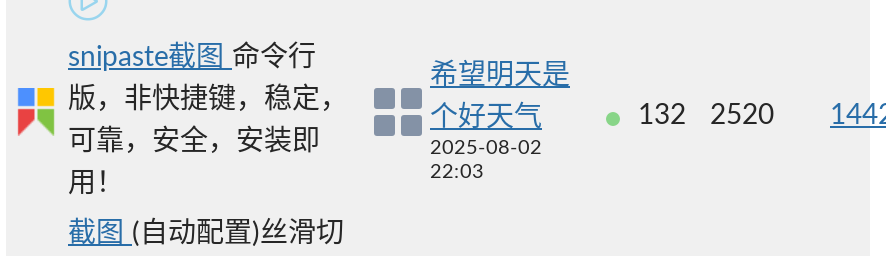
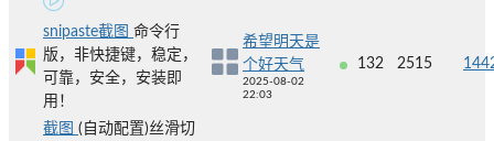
- 2520
+ 2515
